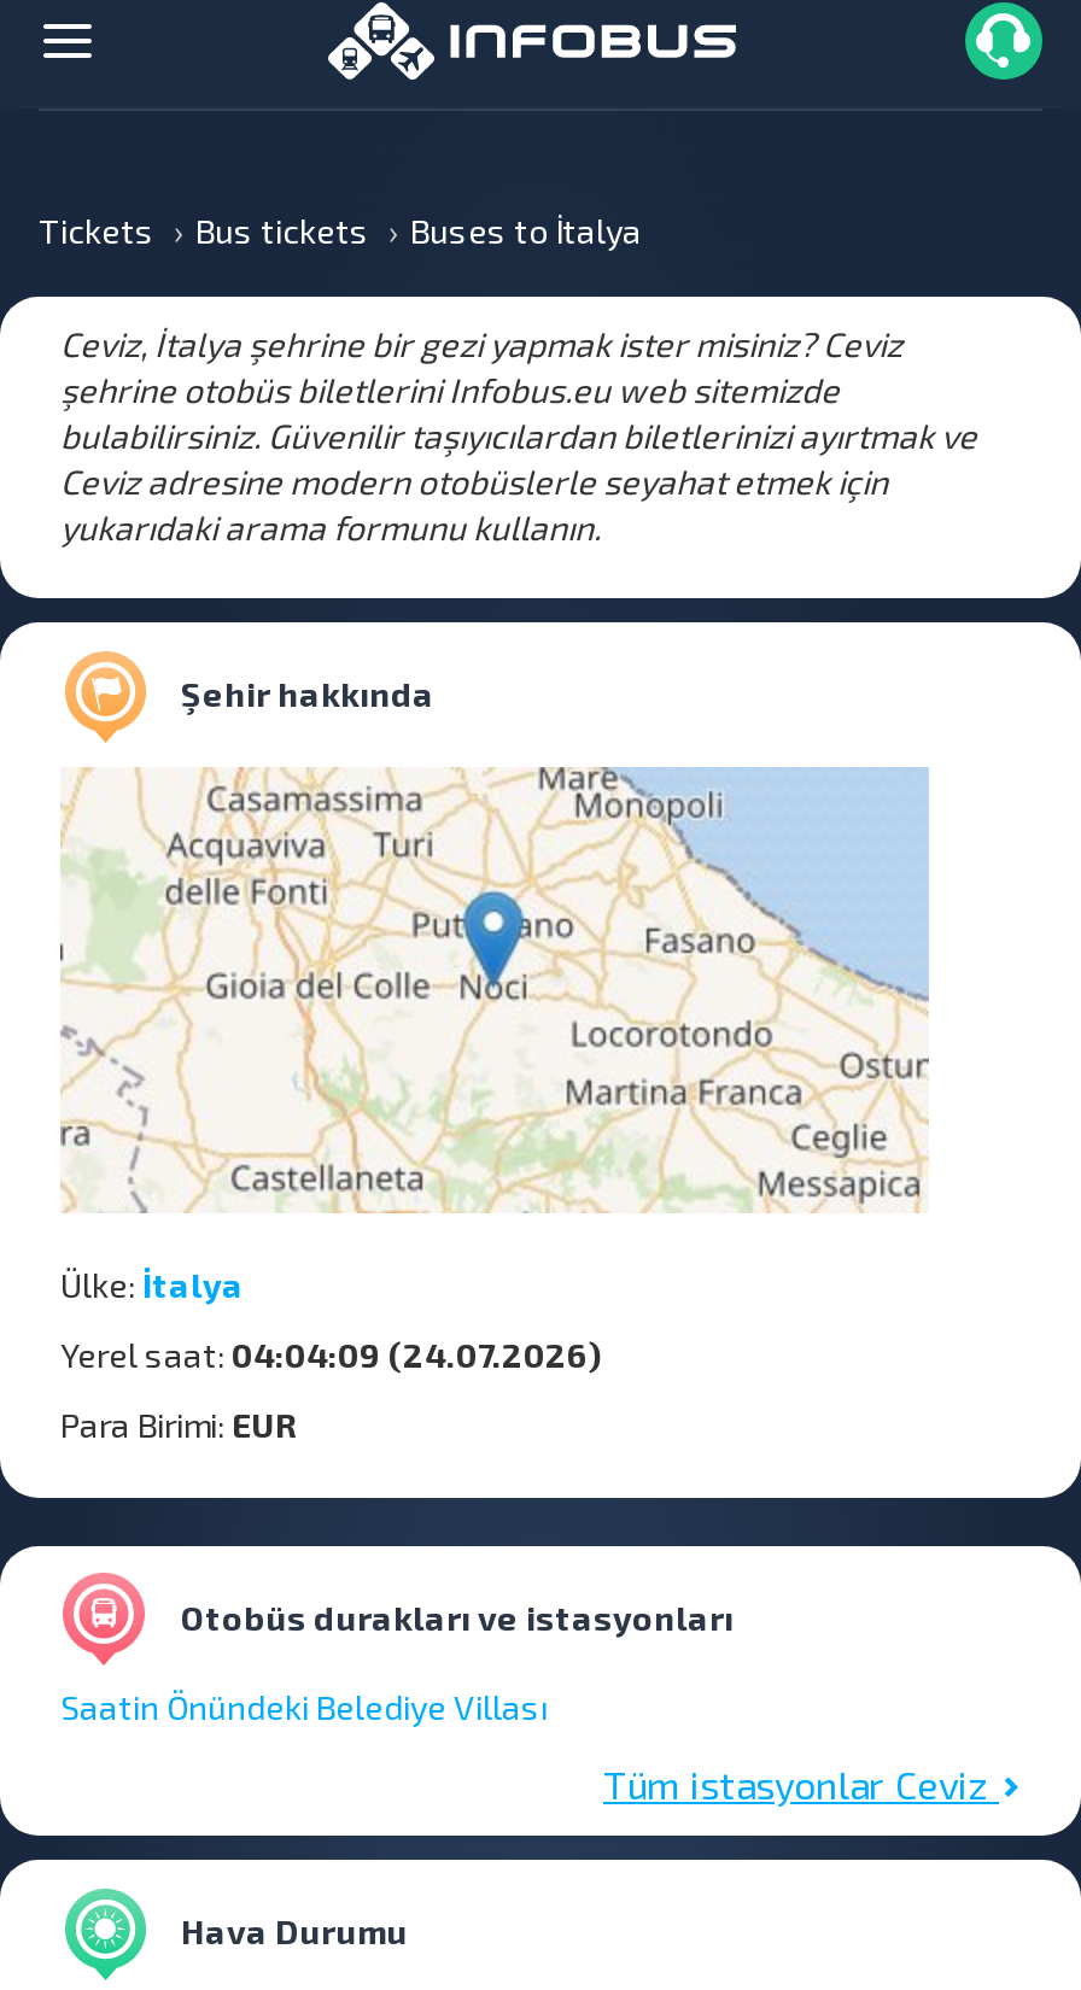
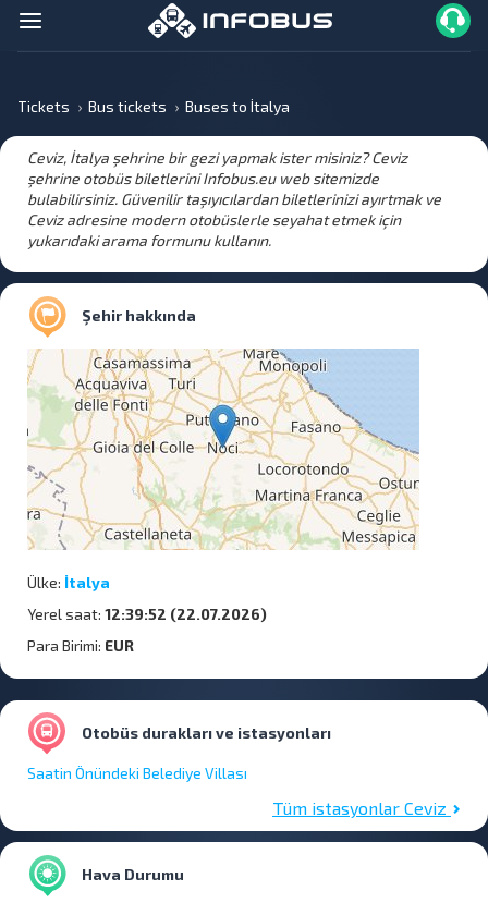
- Yerel saat: 04:04:09 (24.07.2026)
+ Yerel saat: 12:39:52 (22.07.2026)
